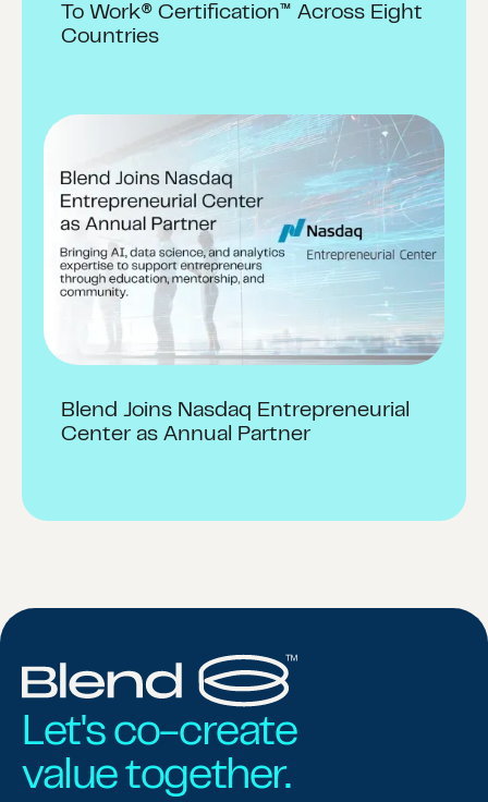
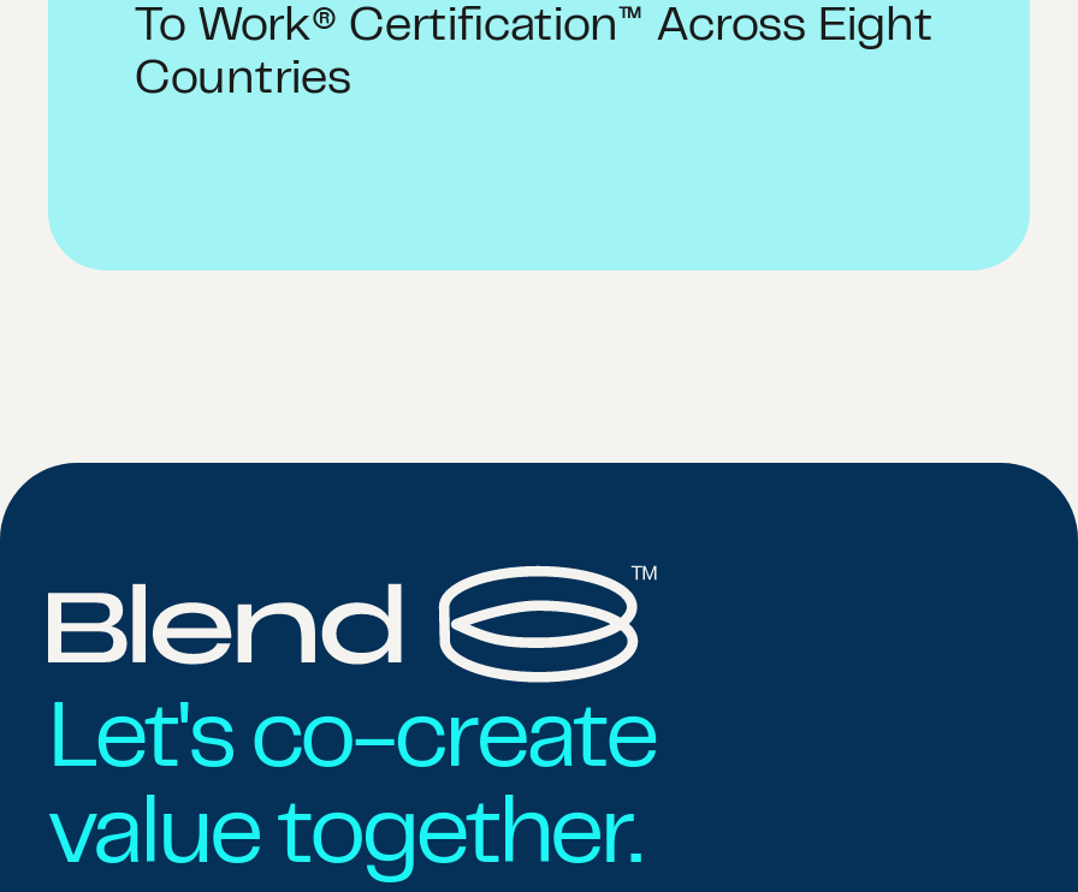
- [image]
- Blend Joins Nasdaq Entrepreneurial
- Center as Annual Partner
